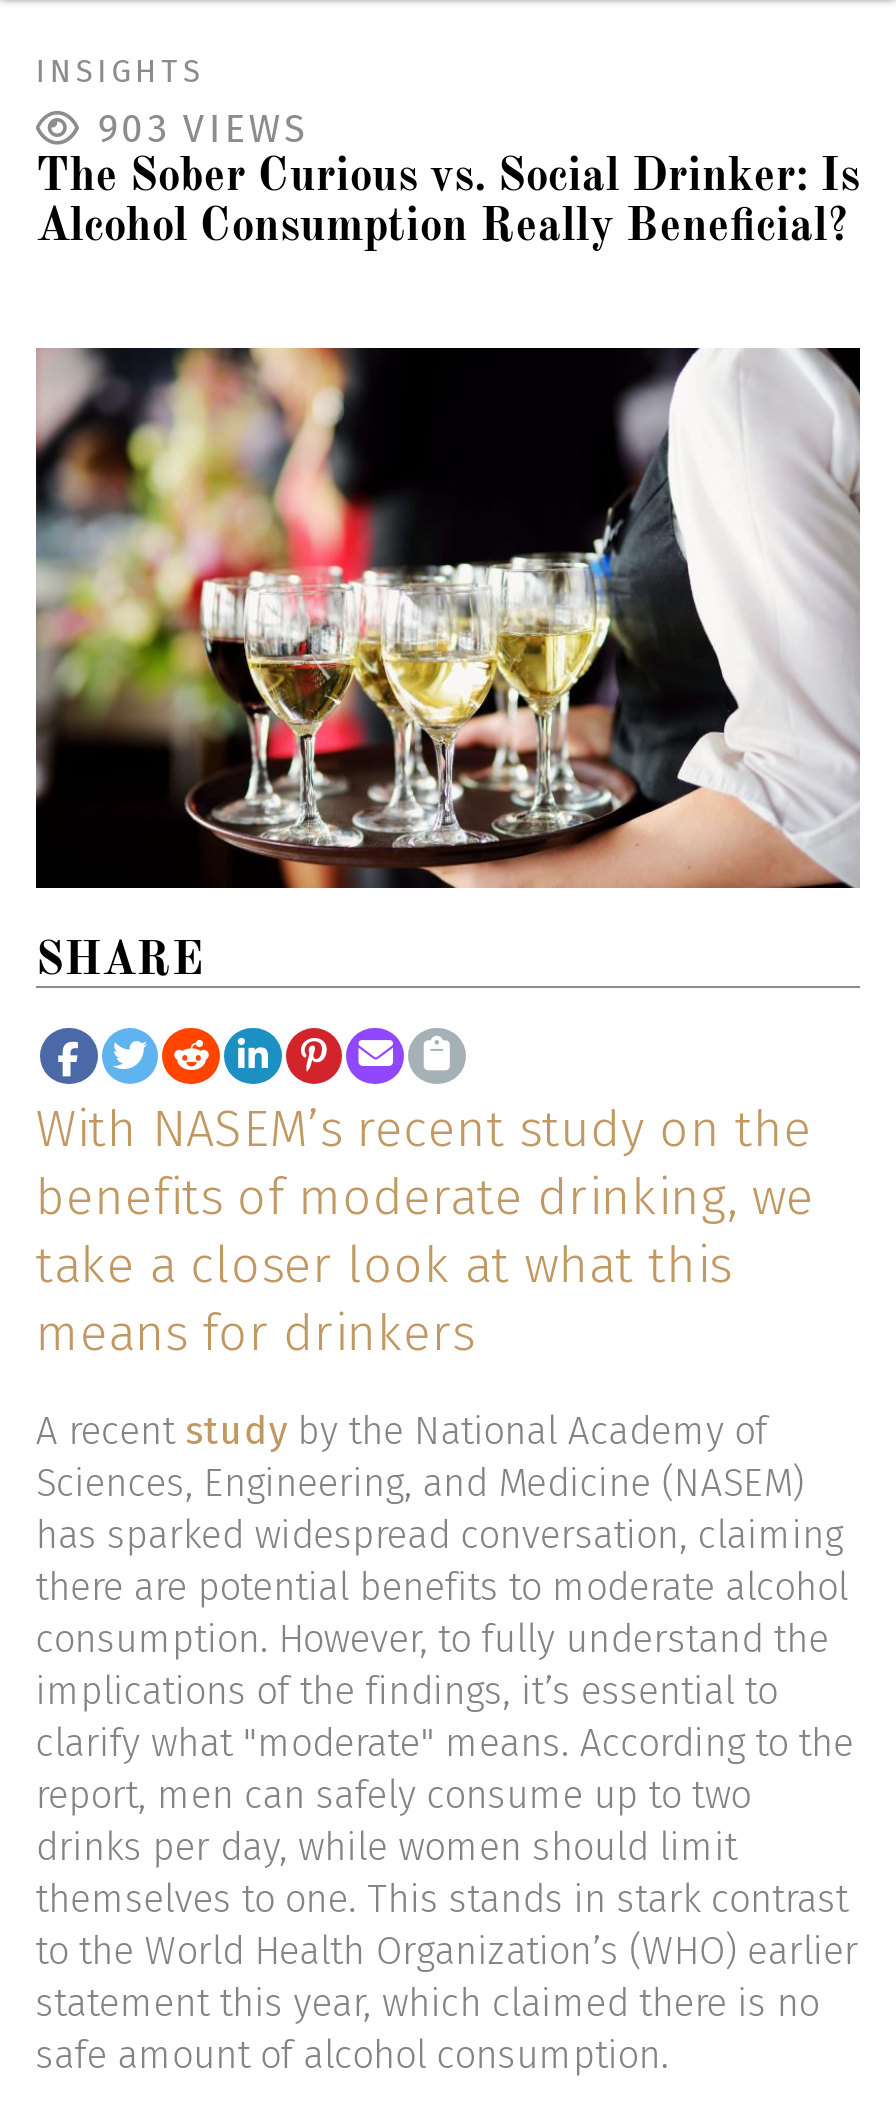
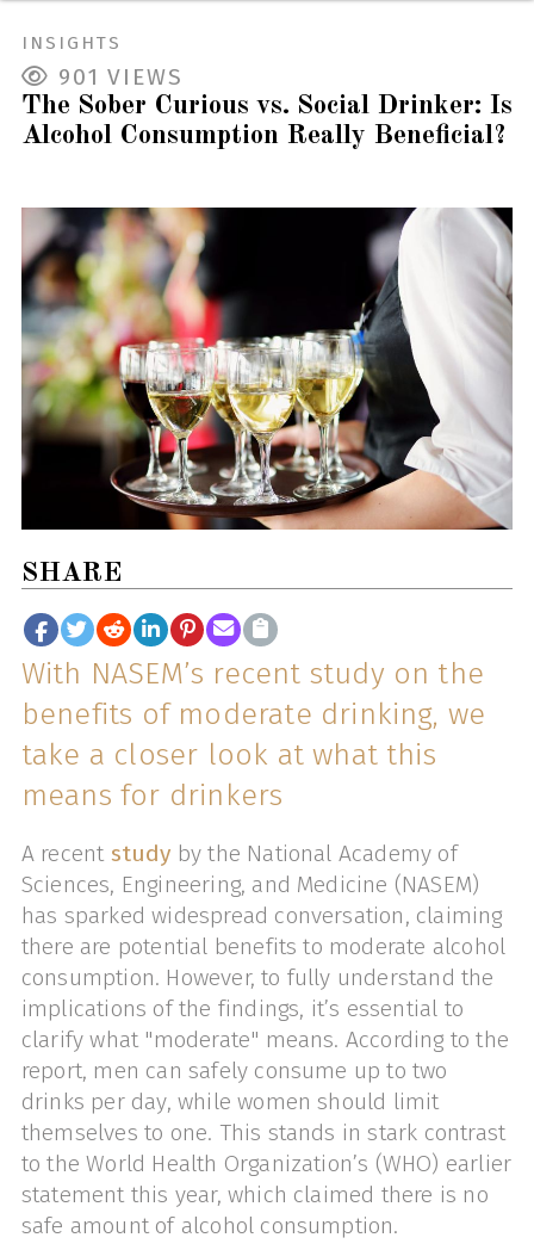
- 903 VIEWS
+ 901 VIEWS
